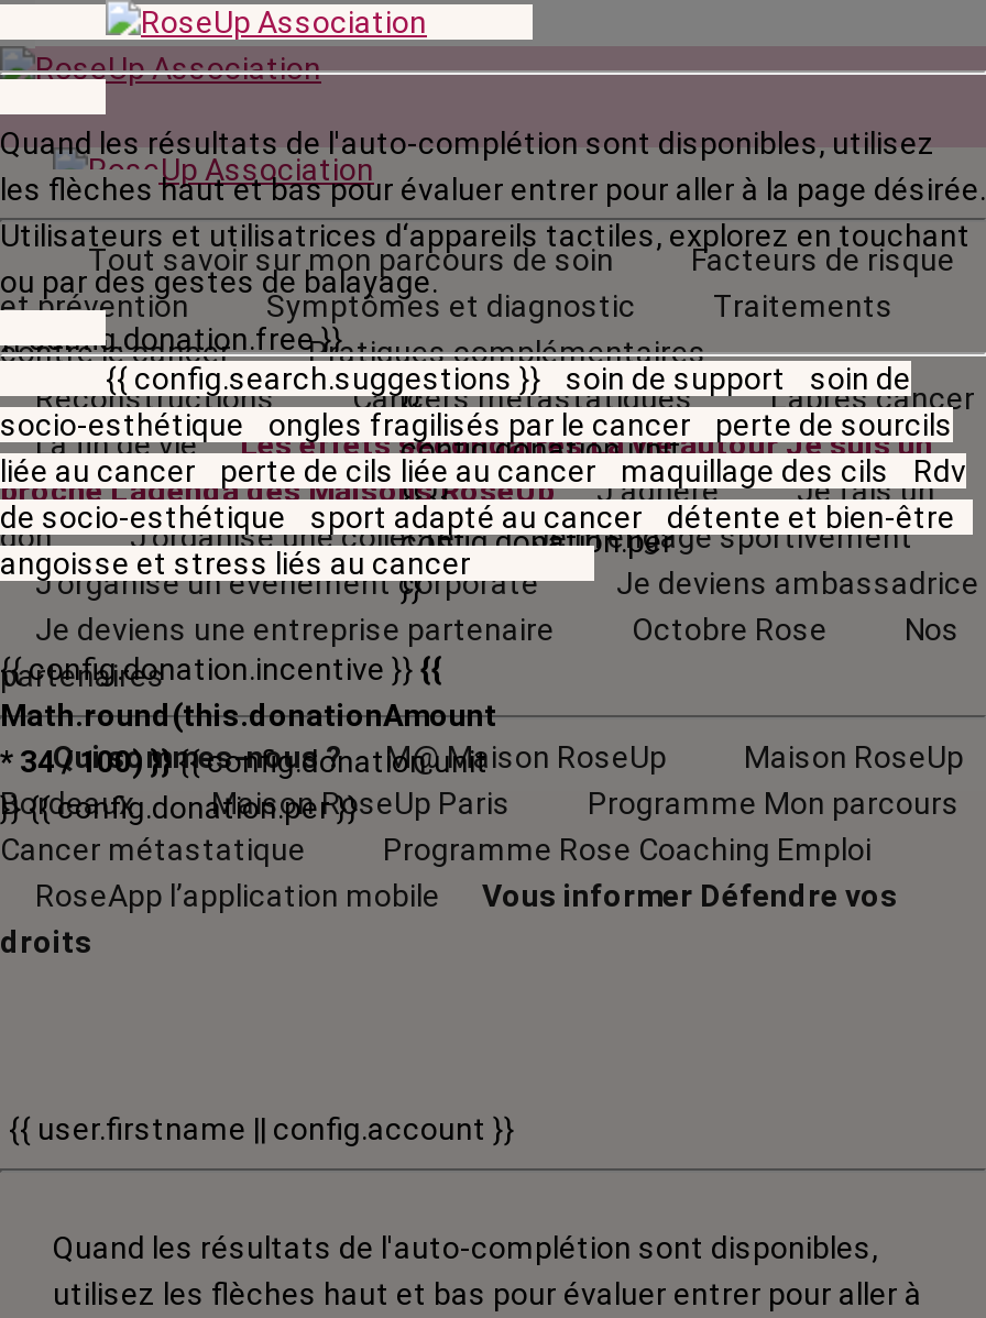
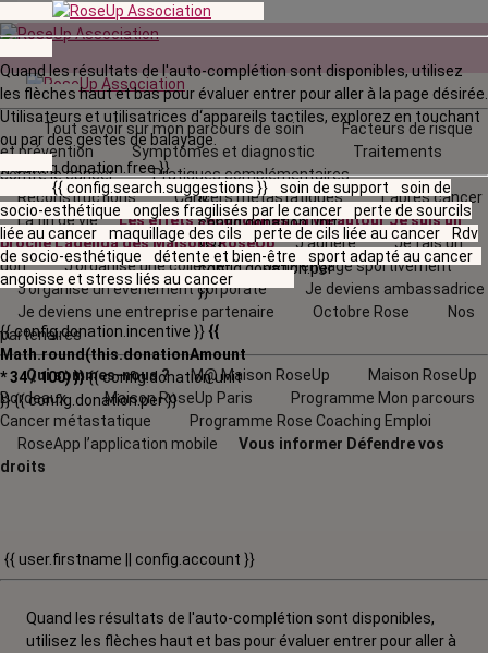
- liée au cancer perte de cils liée au cancer maquillage des cils Rdv
+ liée au cancer maquillage des cils perte de cils liée au cancer Rdv

- de socio-esthétique sport adapté au cancer détente et bien-être
+ de socio-esthétique détente et bien-être sport adapté au cancer
